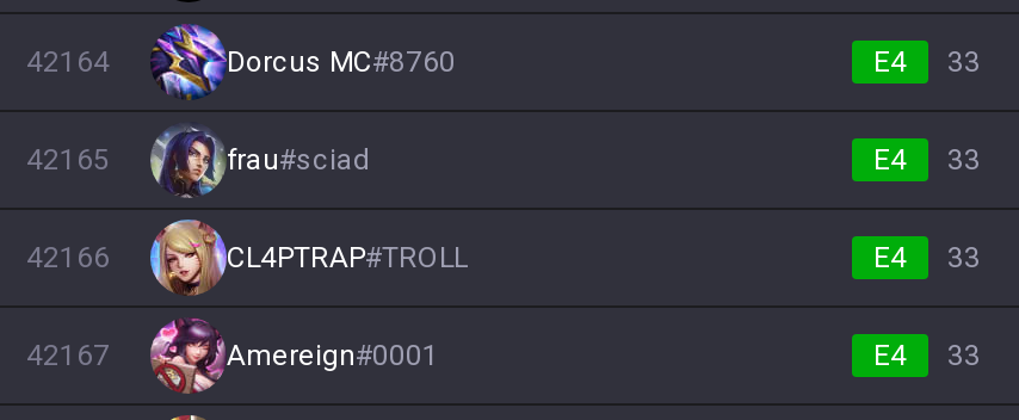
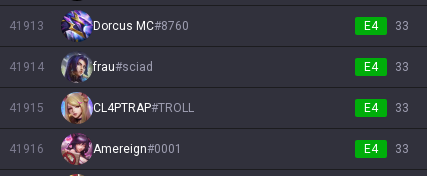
- 42164
+ 41913

- 42165
+ 41914

- 42166
+ 41915

- 42167
+ 41916
